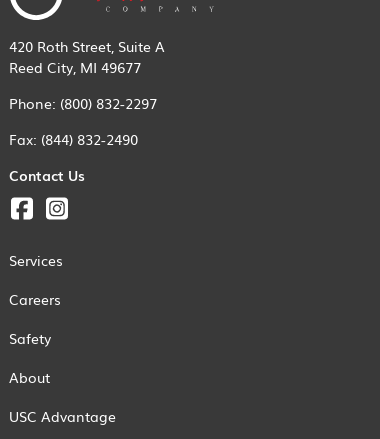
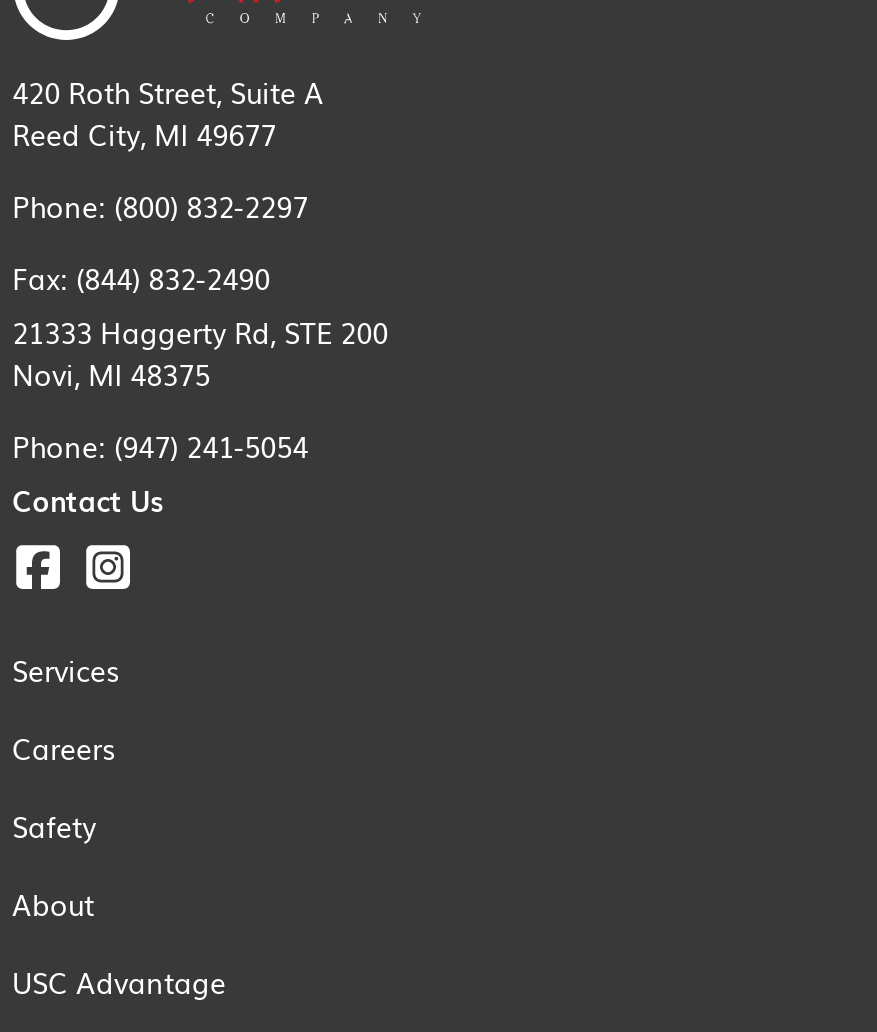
+ 21333 Haggerty Rd, STE 200
+ Novi, MI 48375
+ Phone: (947) 241-5054
